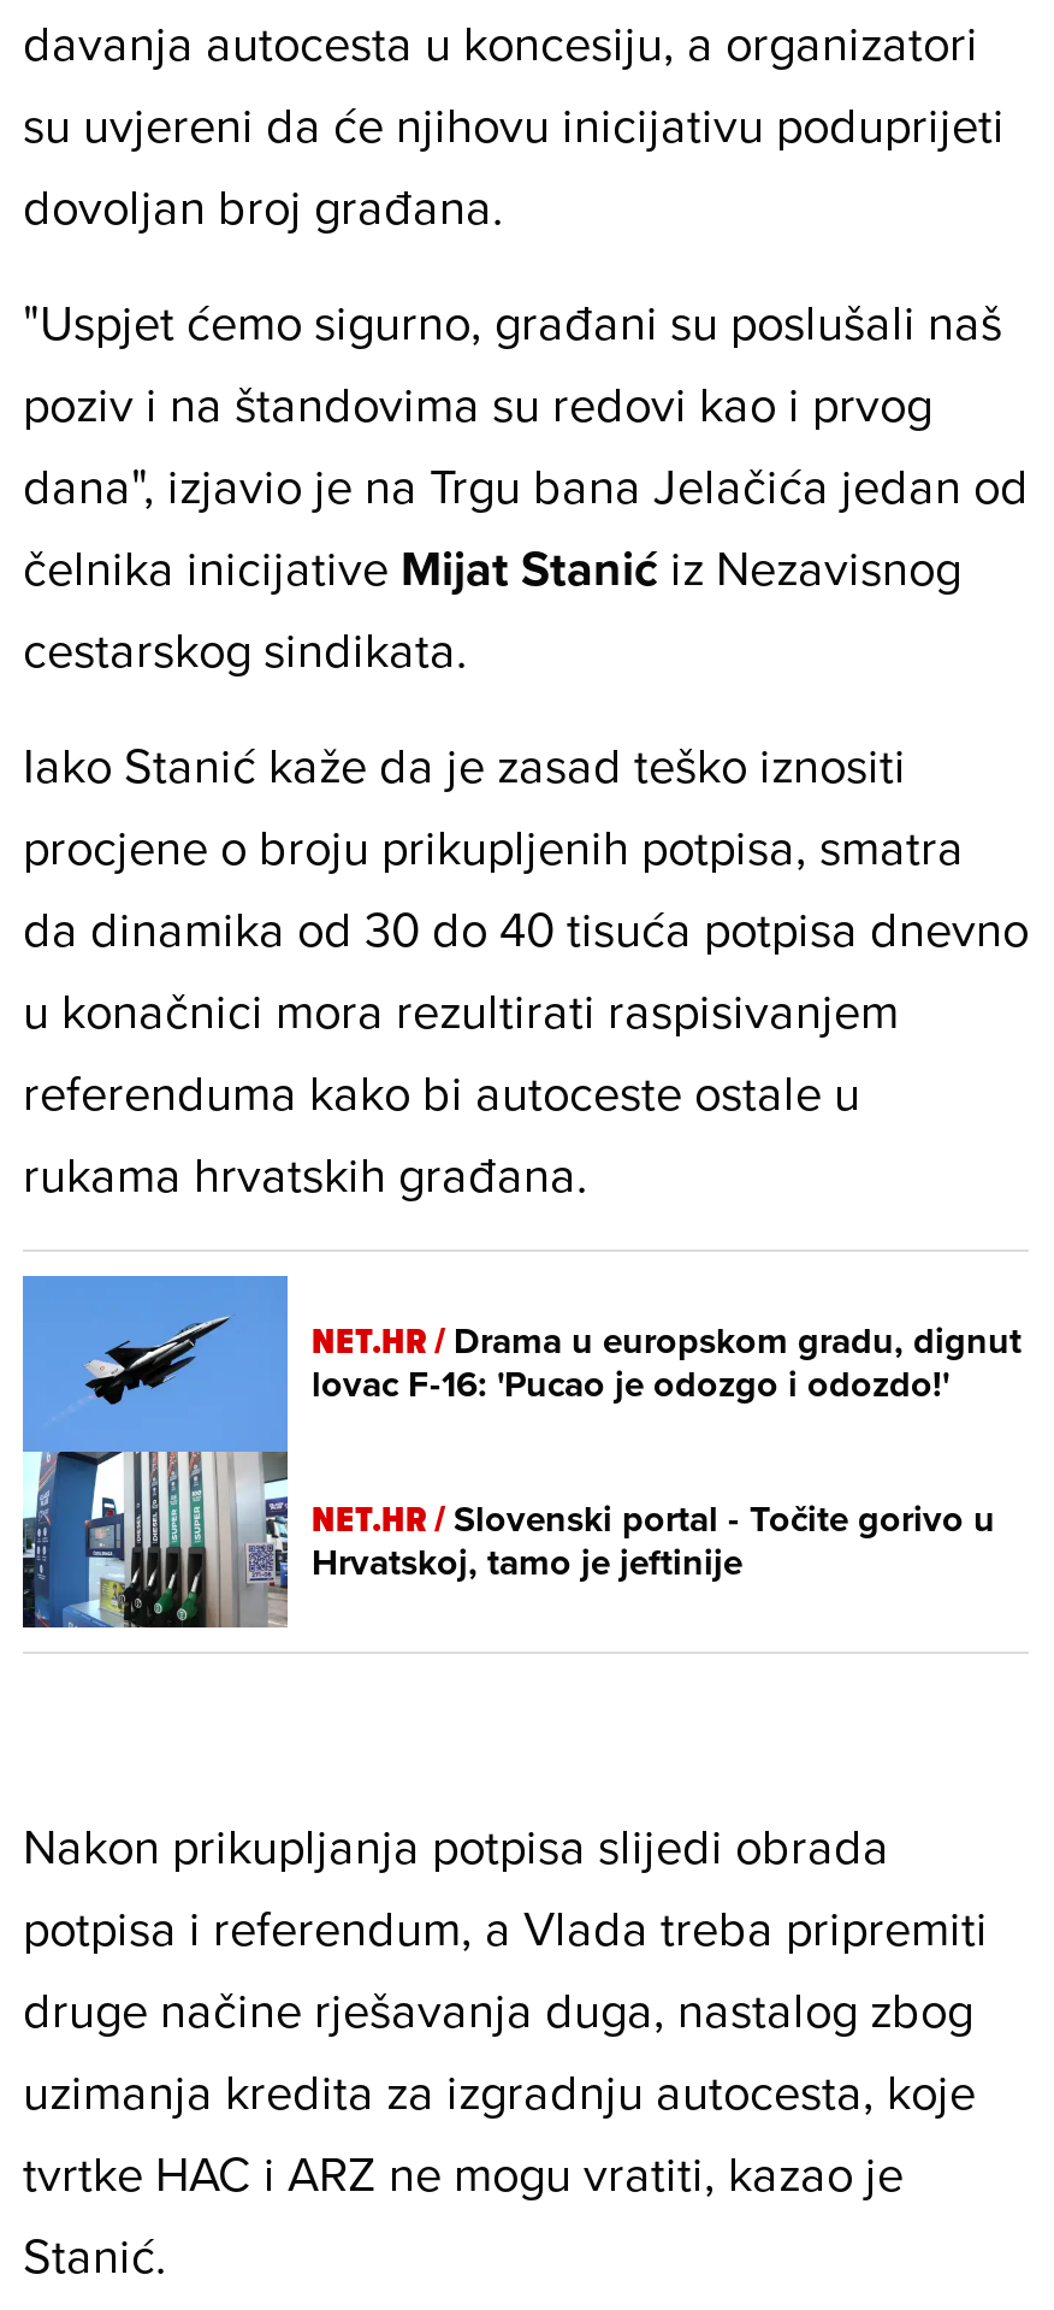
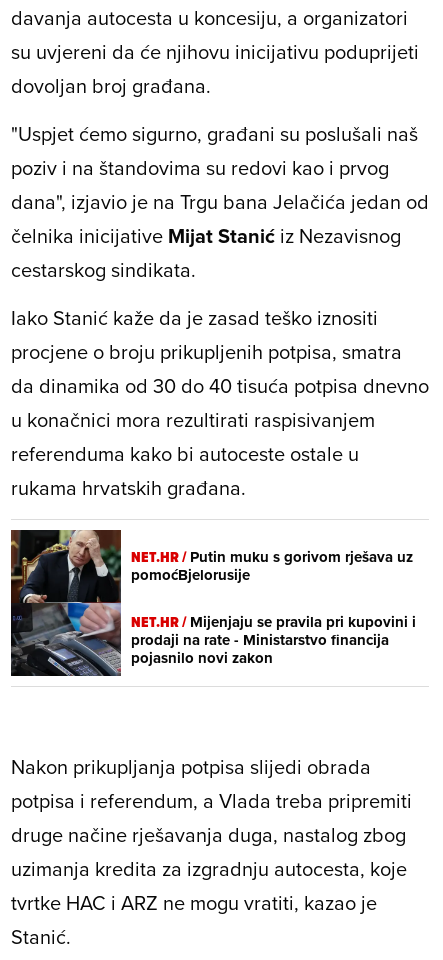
- [image]
- NET.HR / Drama u europskom gradu, dignut
- lovac F-16: 'Pucao je odozgo i odozdo!'
+ [image]
+ NET.HR / Putin muku s gorivom rješava uz
+ pomoćBjelorusije

- NET.HR / Slovenski portal - Točite gorivo u
- Hrvatskoj, tamo je jeftinije
+ NET.HR / Mijenjaju se pravila pri kupovini i
+ prodaji na rate - Ministarstvo financija
+ pojasnilo novi zakon
